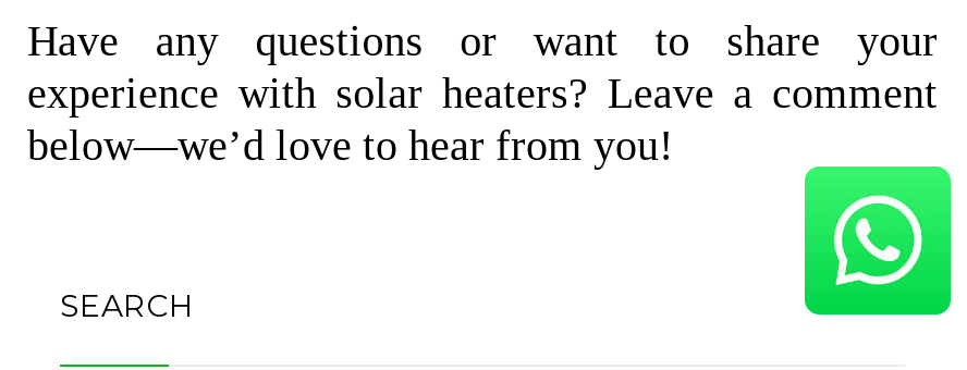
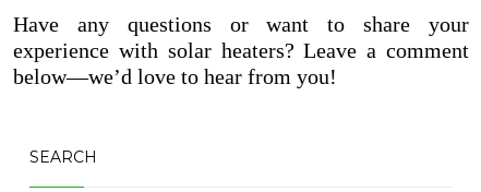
- [image]
